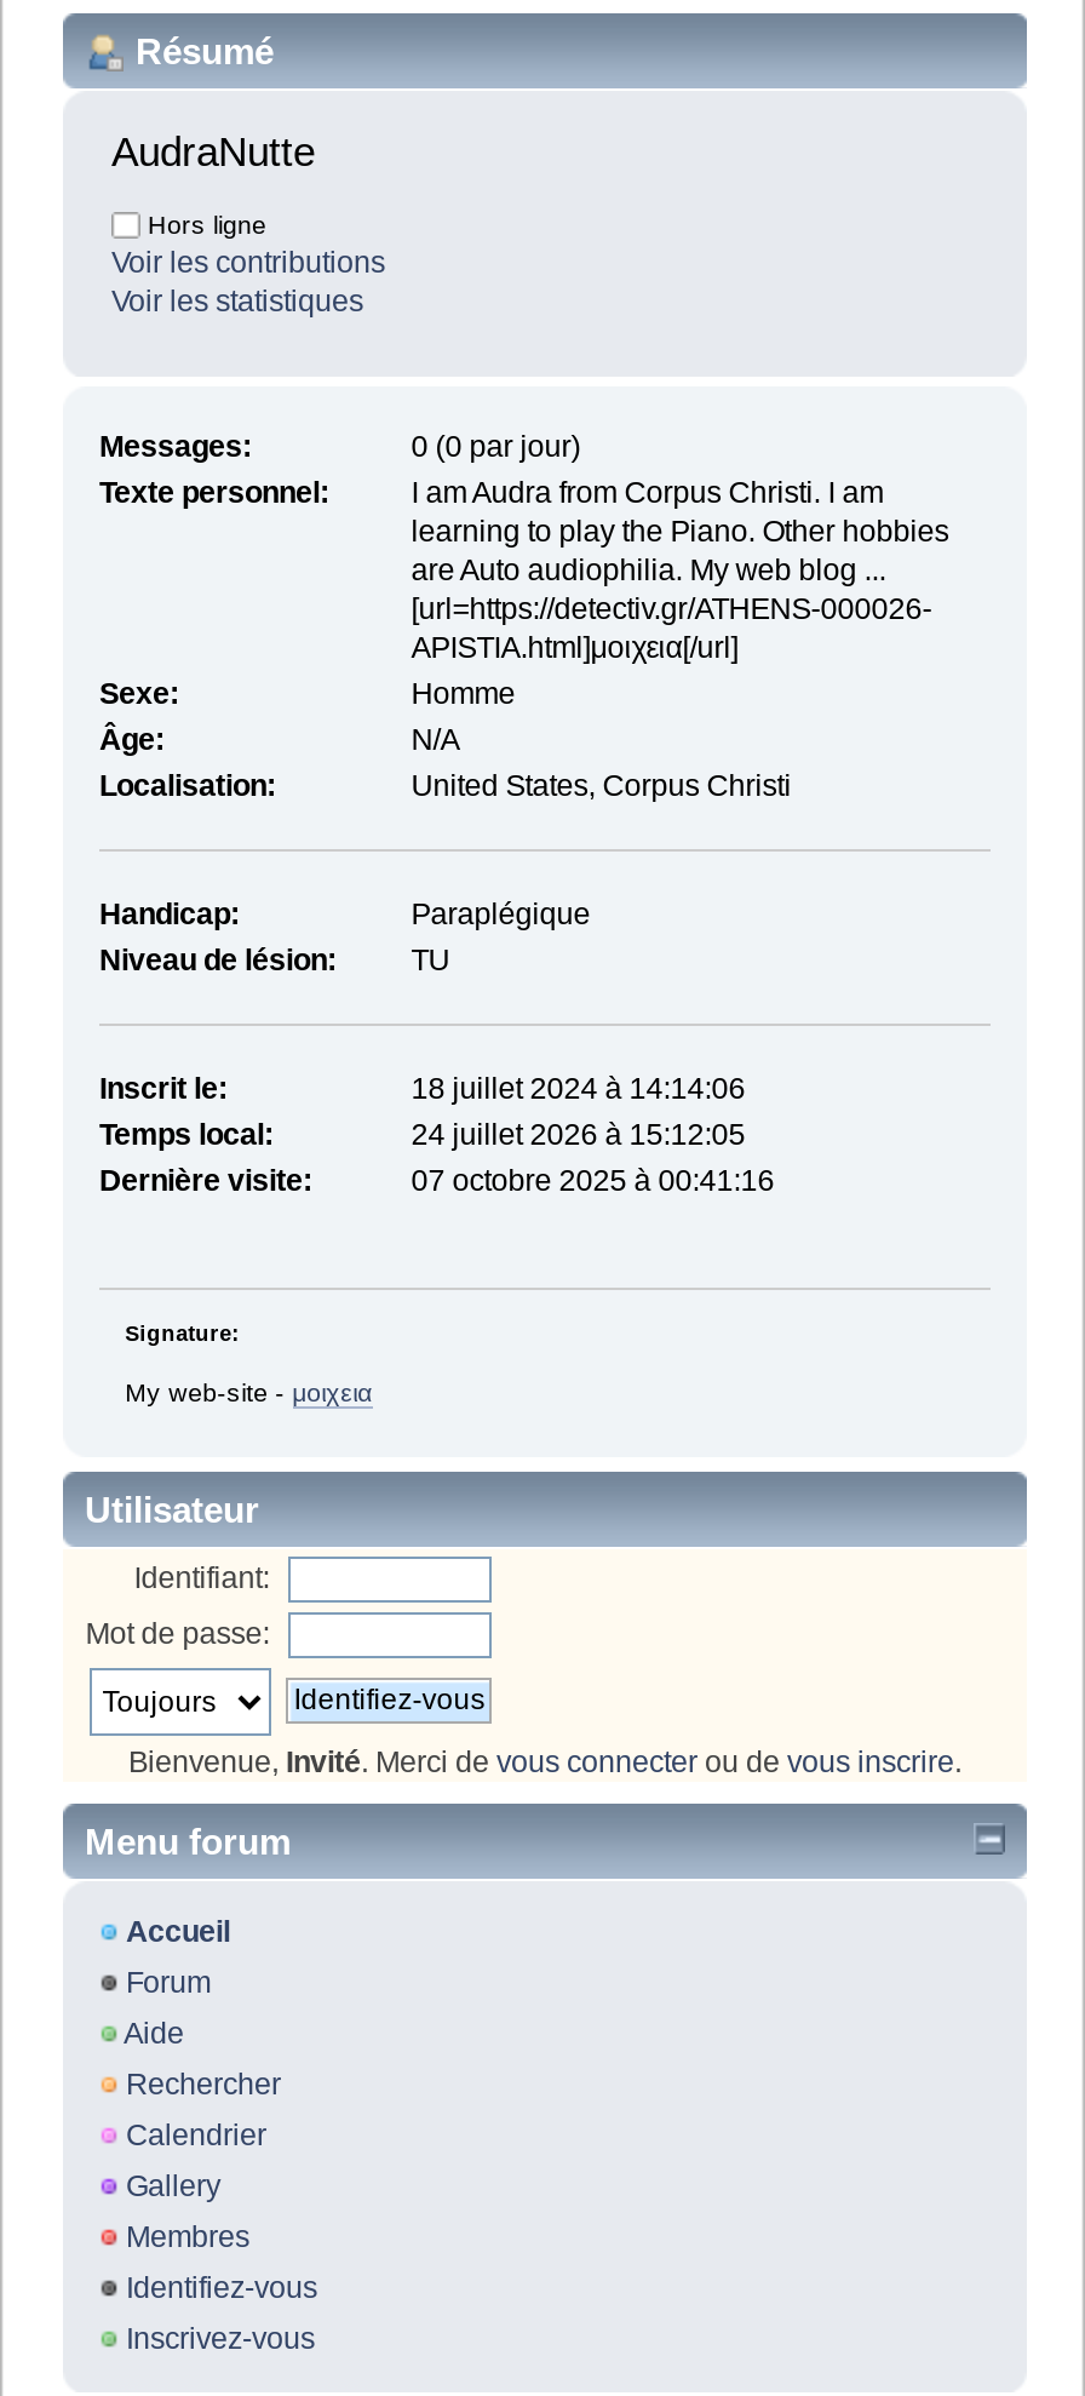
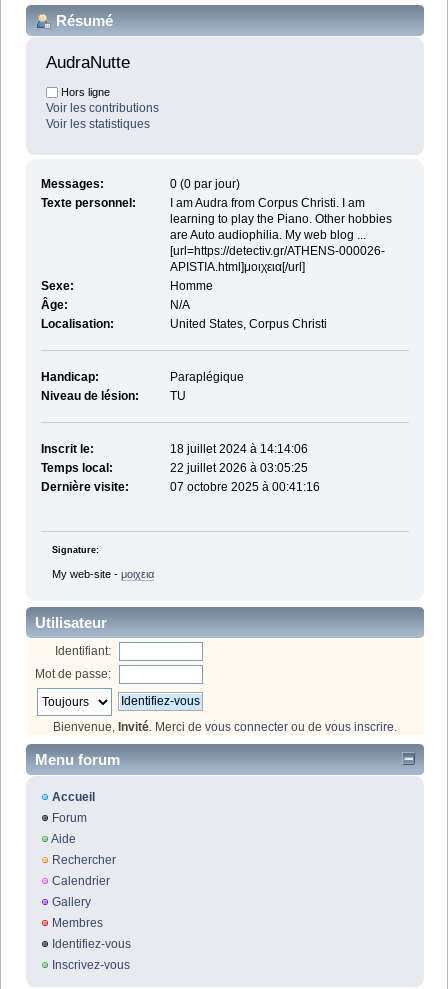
- 24 juillet 2026 à 15:12:05
+ 22 juillet 2026 à 03:05:25
